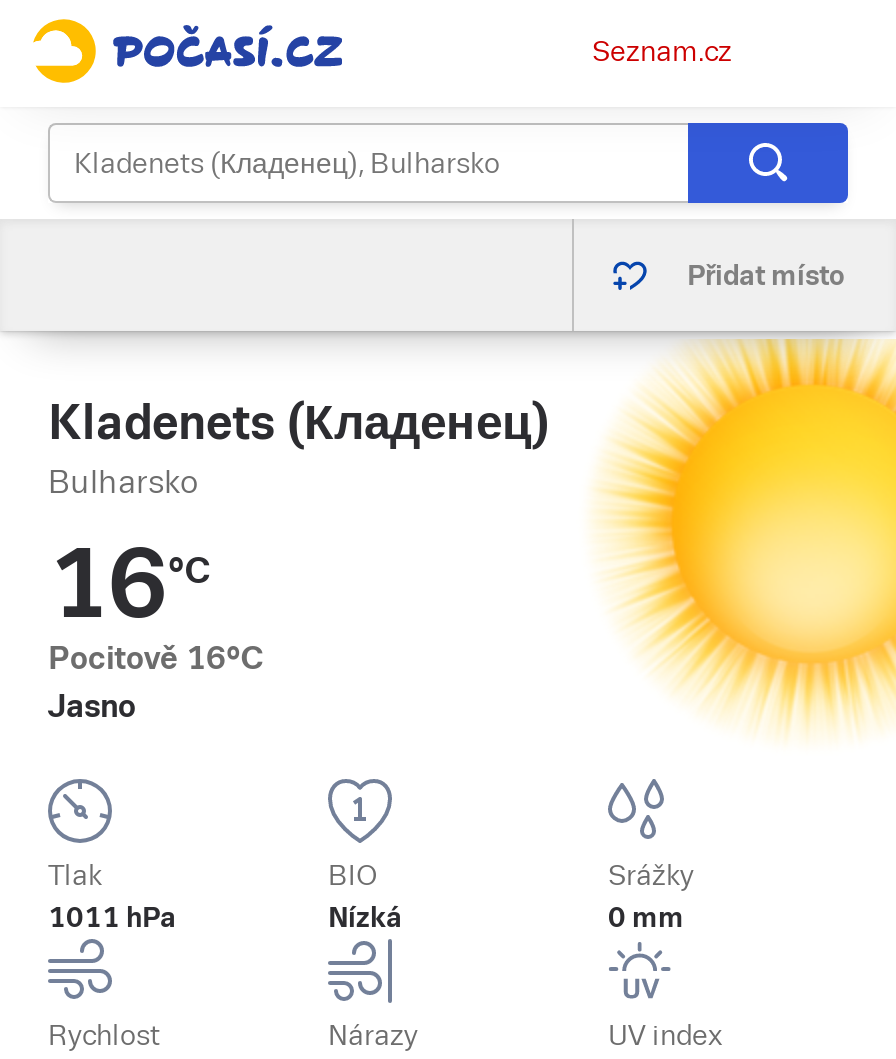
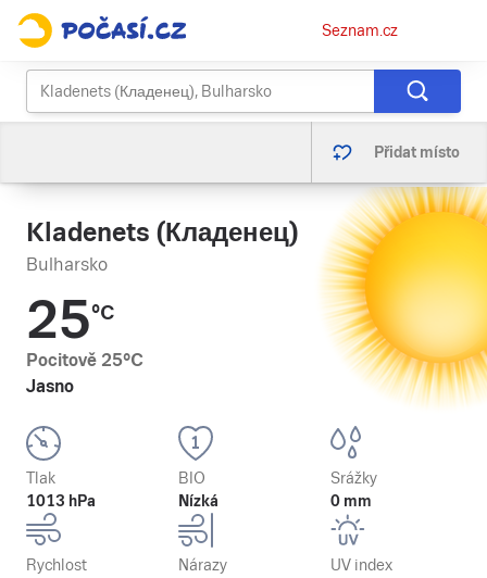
- 16°C
+ 25°C

- Pocitově 16°C
+ Pocitově 25°C

- 1011 hPa
+ 1013 hPa
